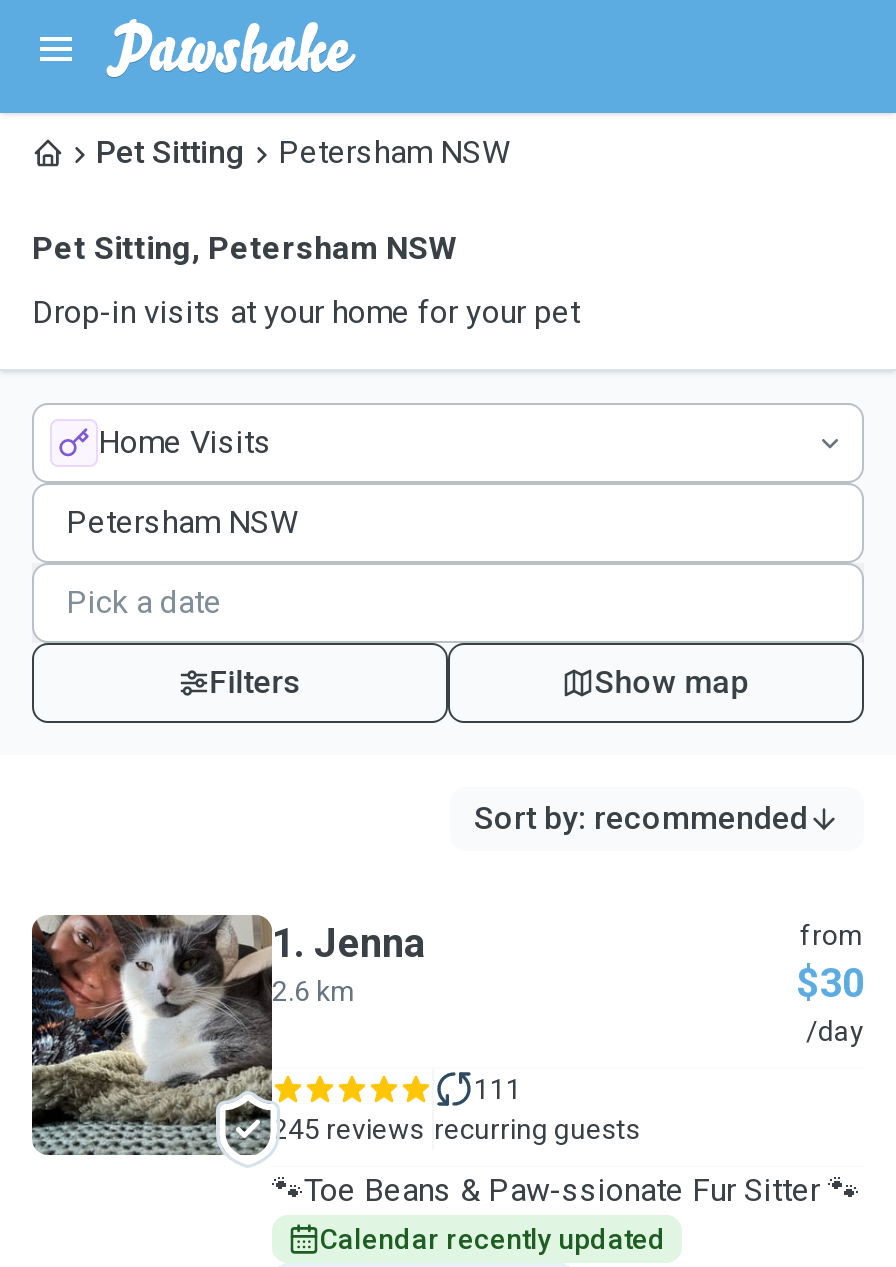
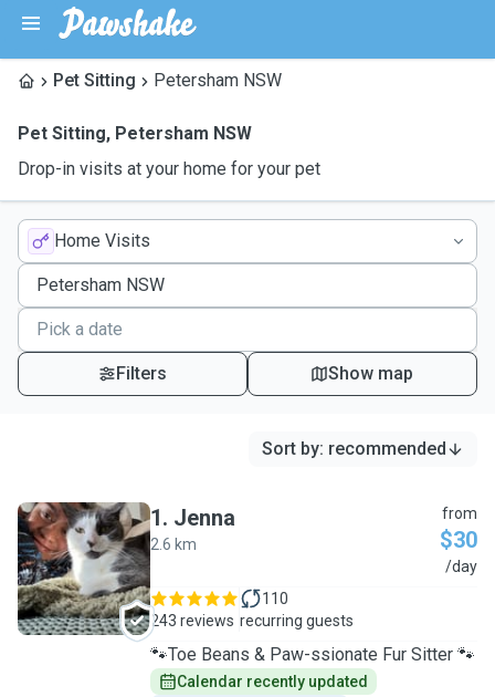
- 111
+ 110

- 245 reviews recurring guests
+ 243 reviews recurring guests
